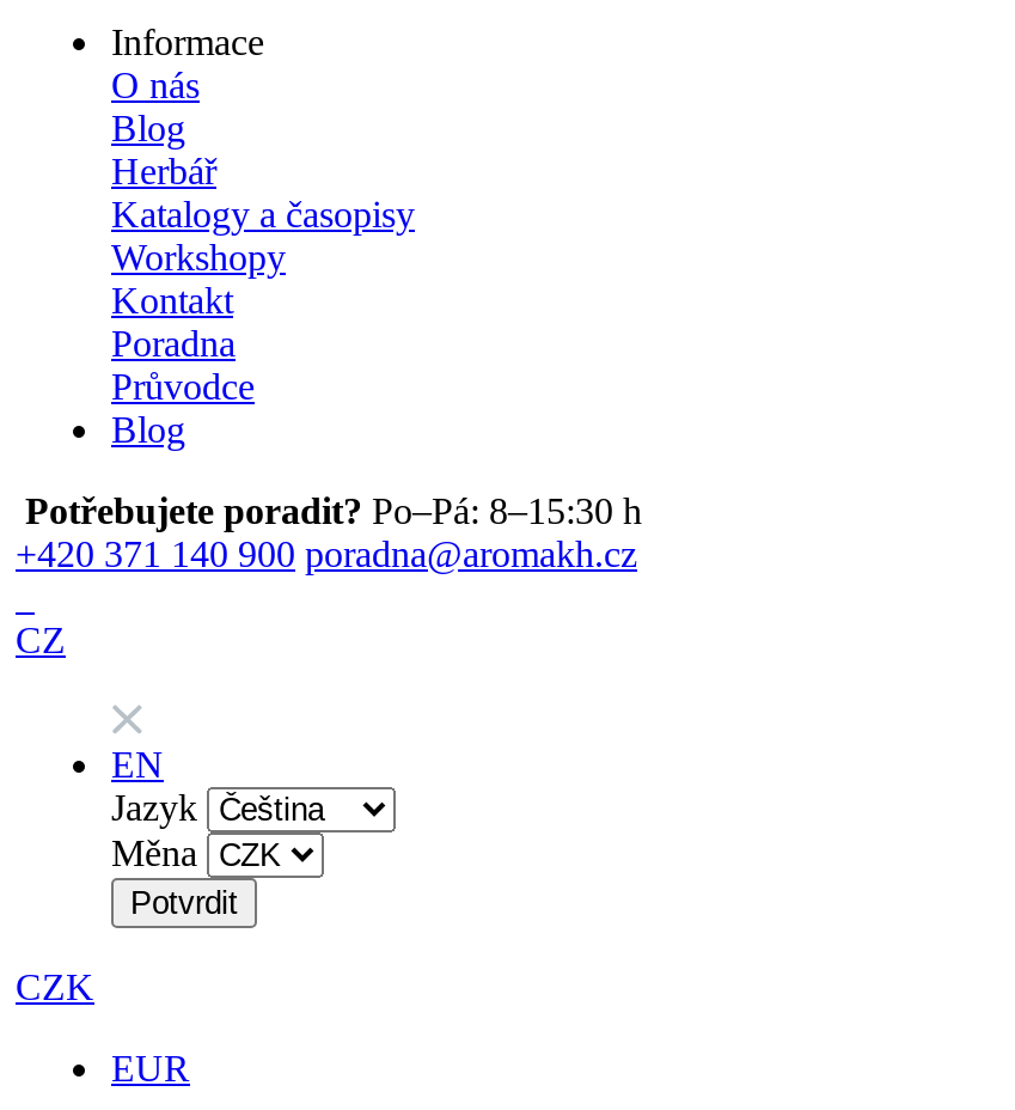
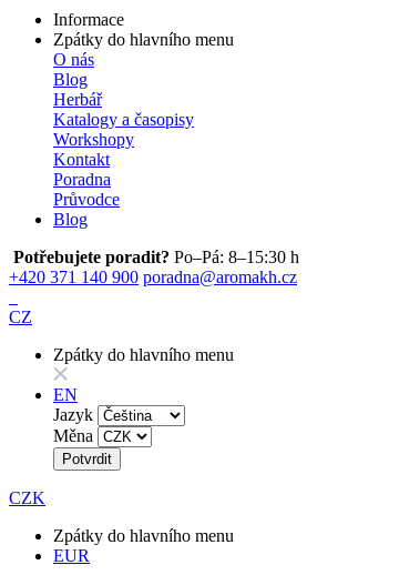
+ Zpátky do hlavního menu

+ Zpátky do hlavního menu

+ Zpátky do hlavního menu
